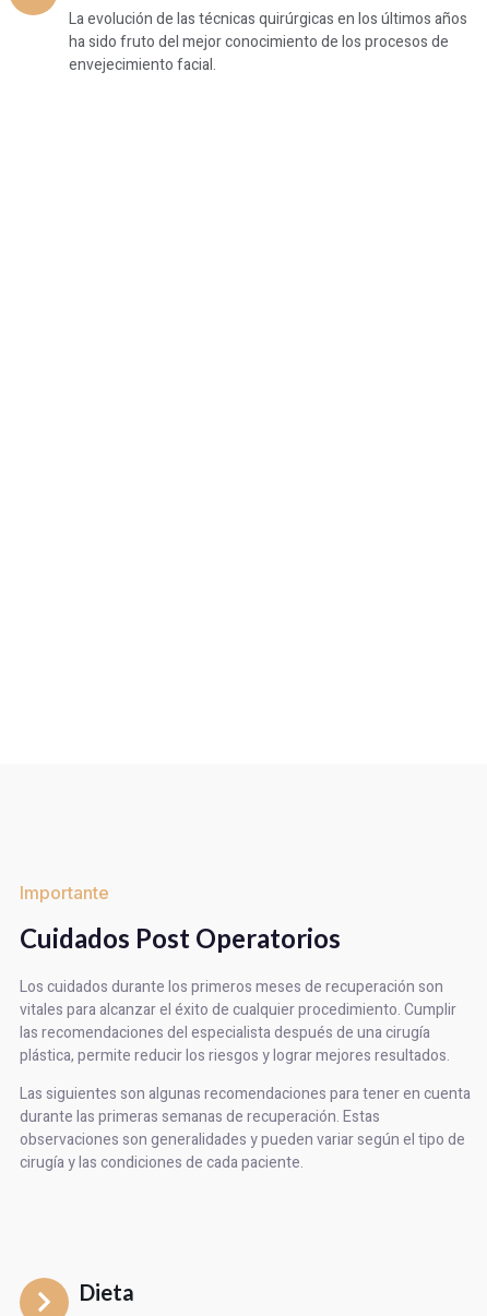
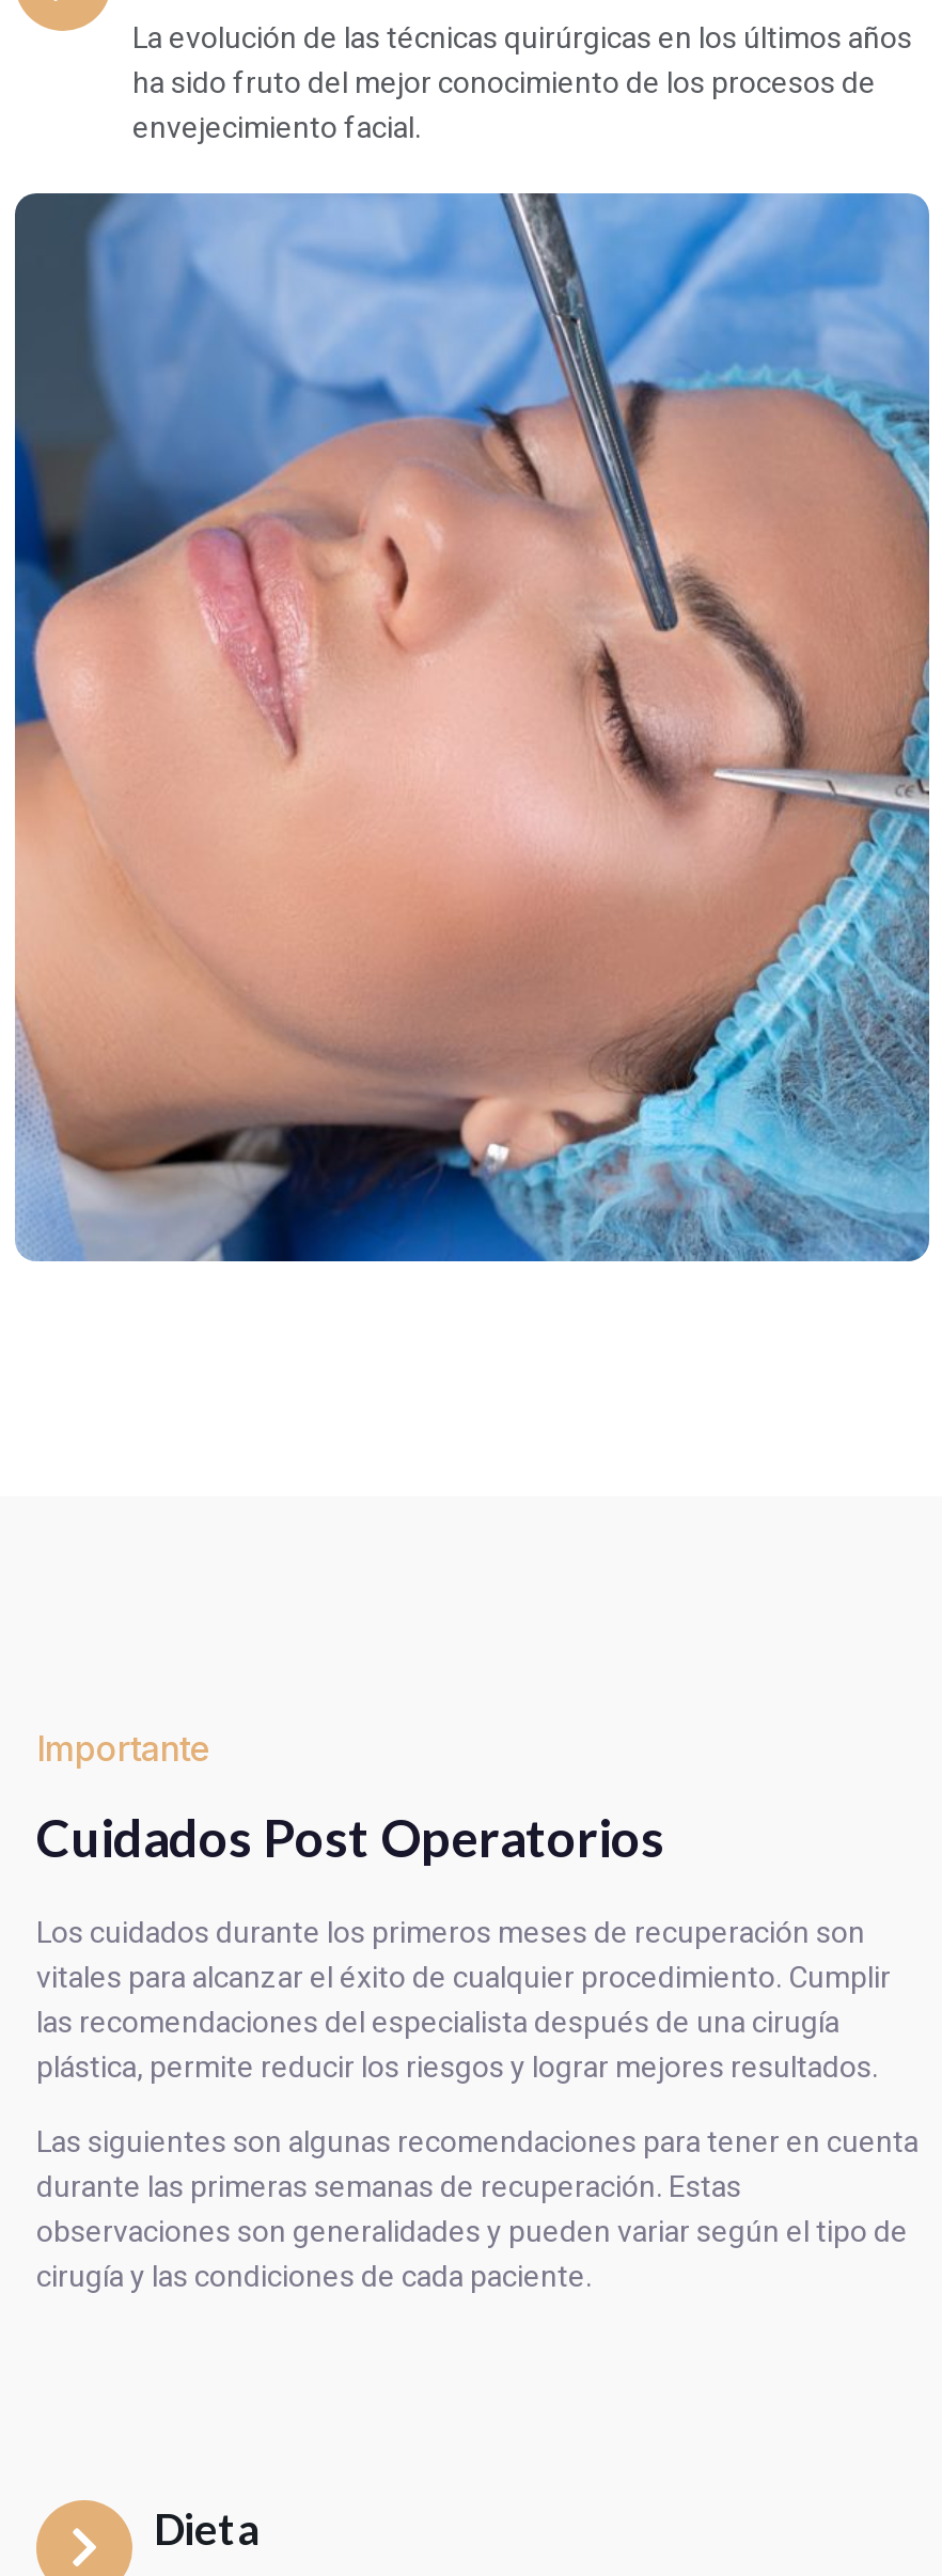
+ [image]
